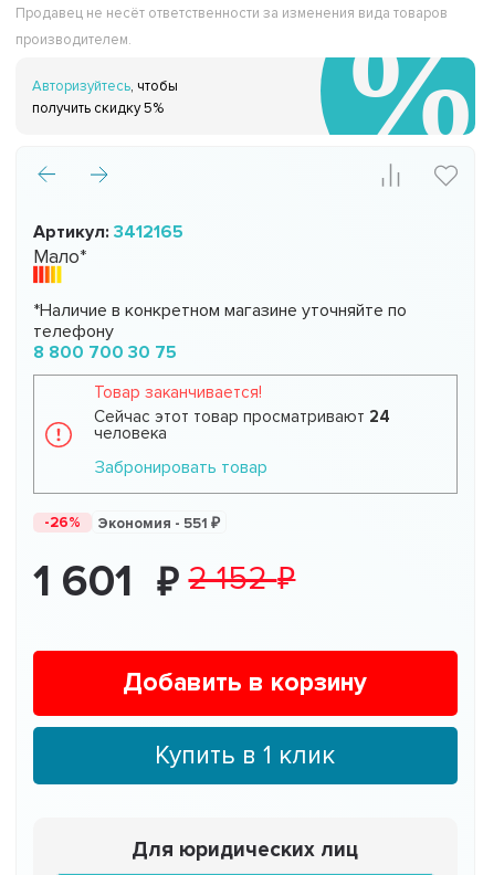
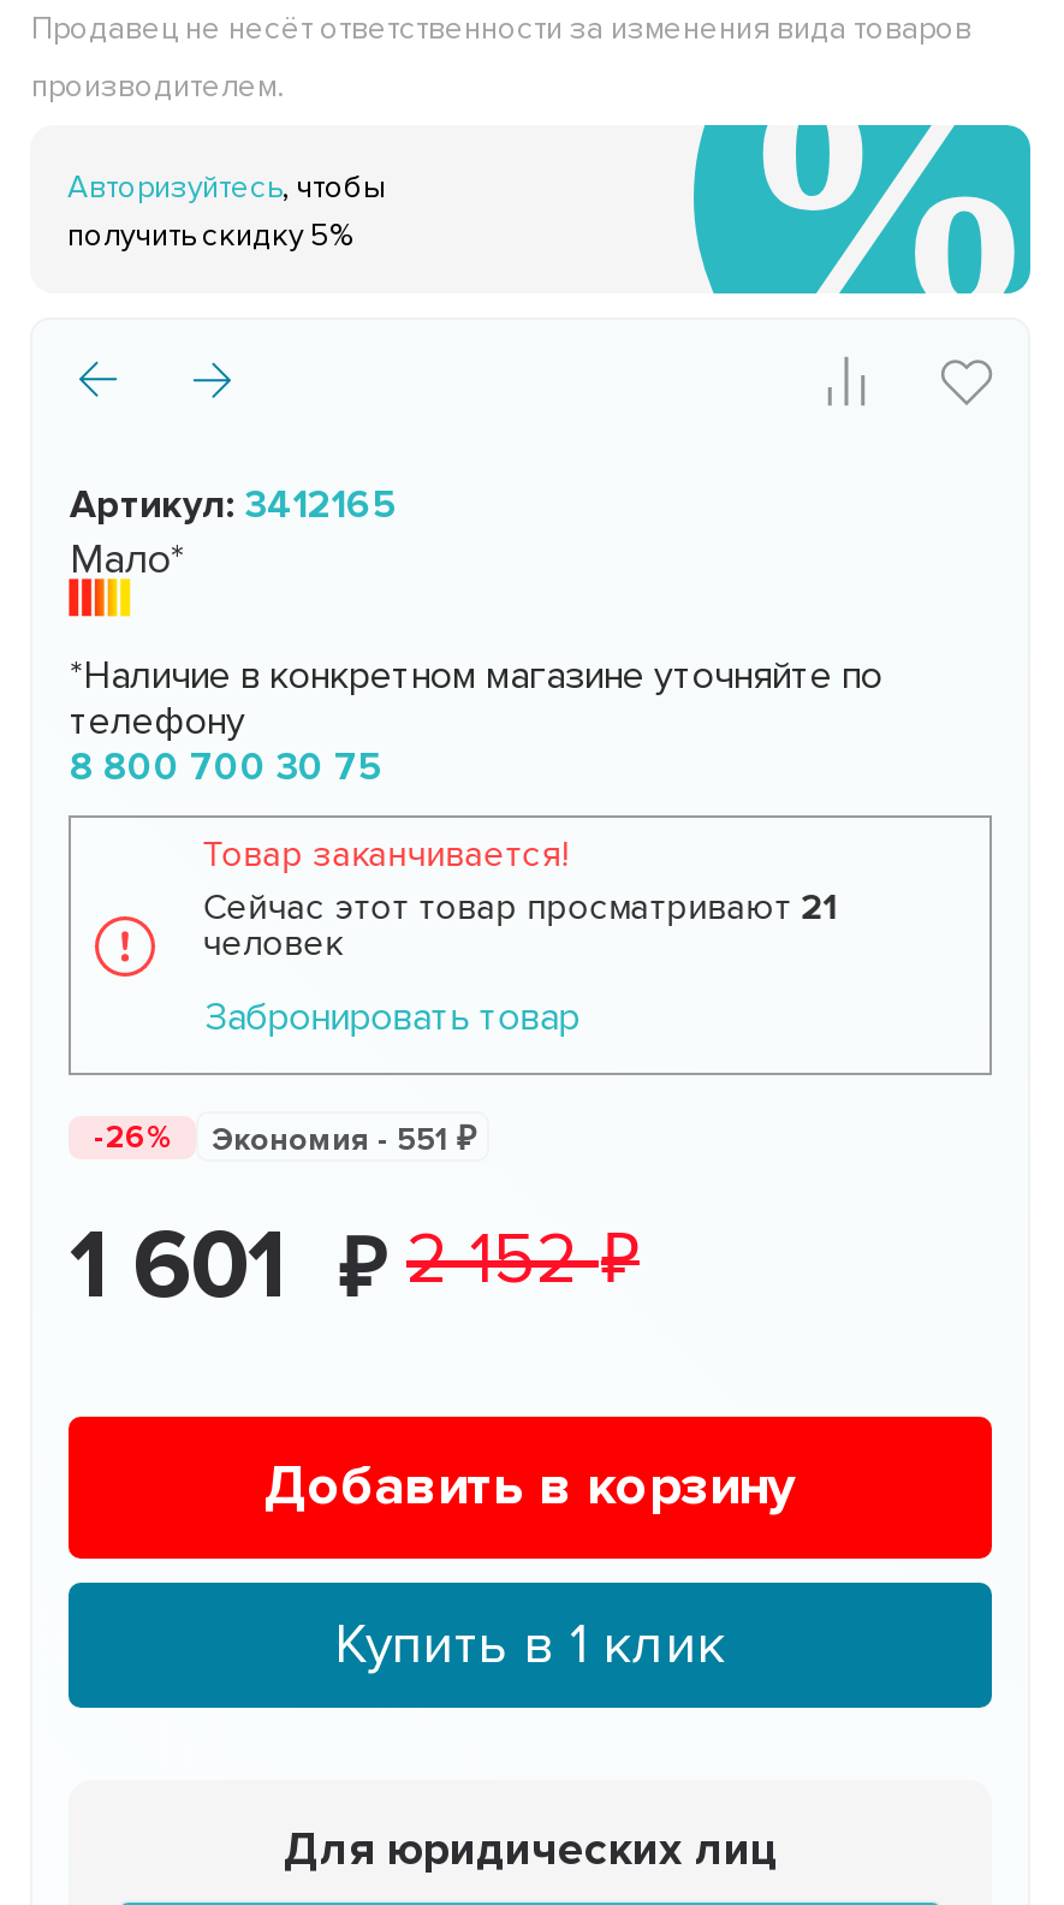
- Сейчас этот товар просматривают 24
- человека
+ Сейчас этот товар просматривают 21
+ человек
